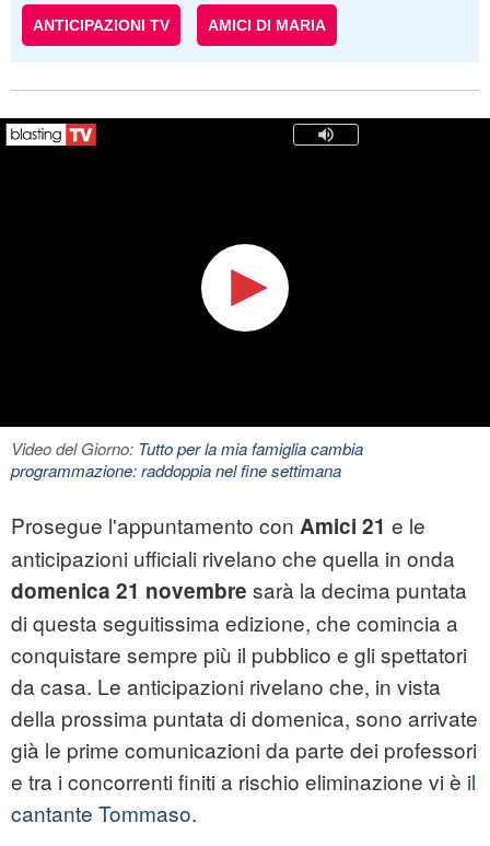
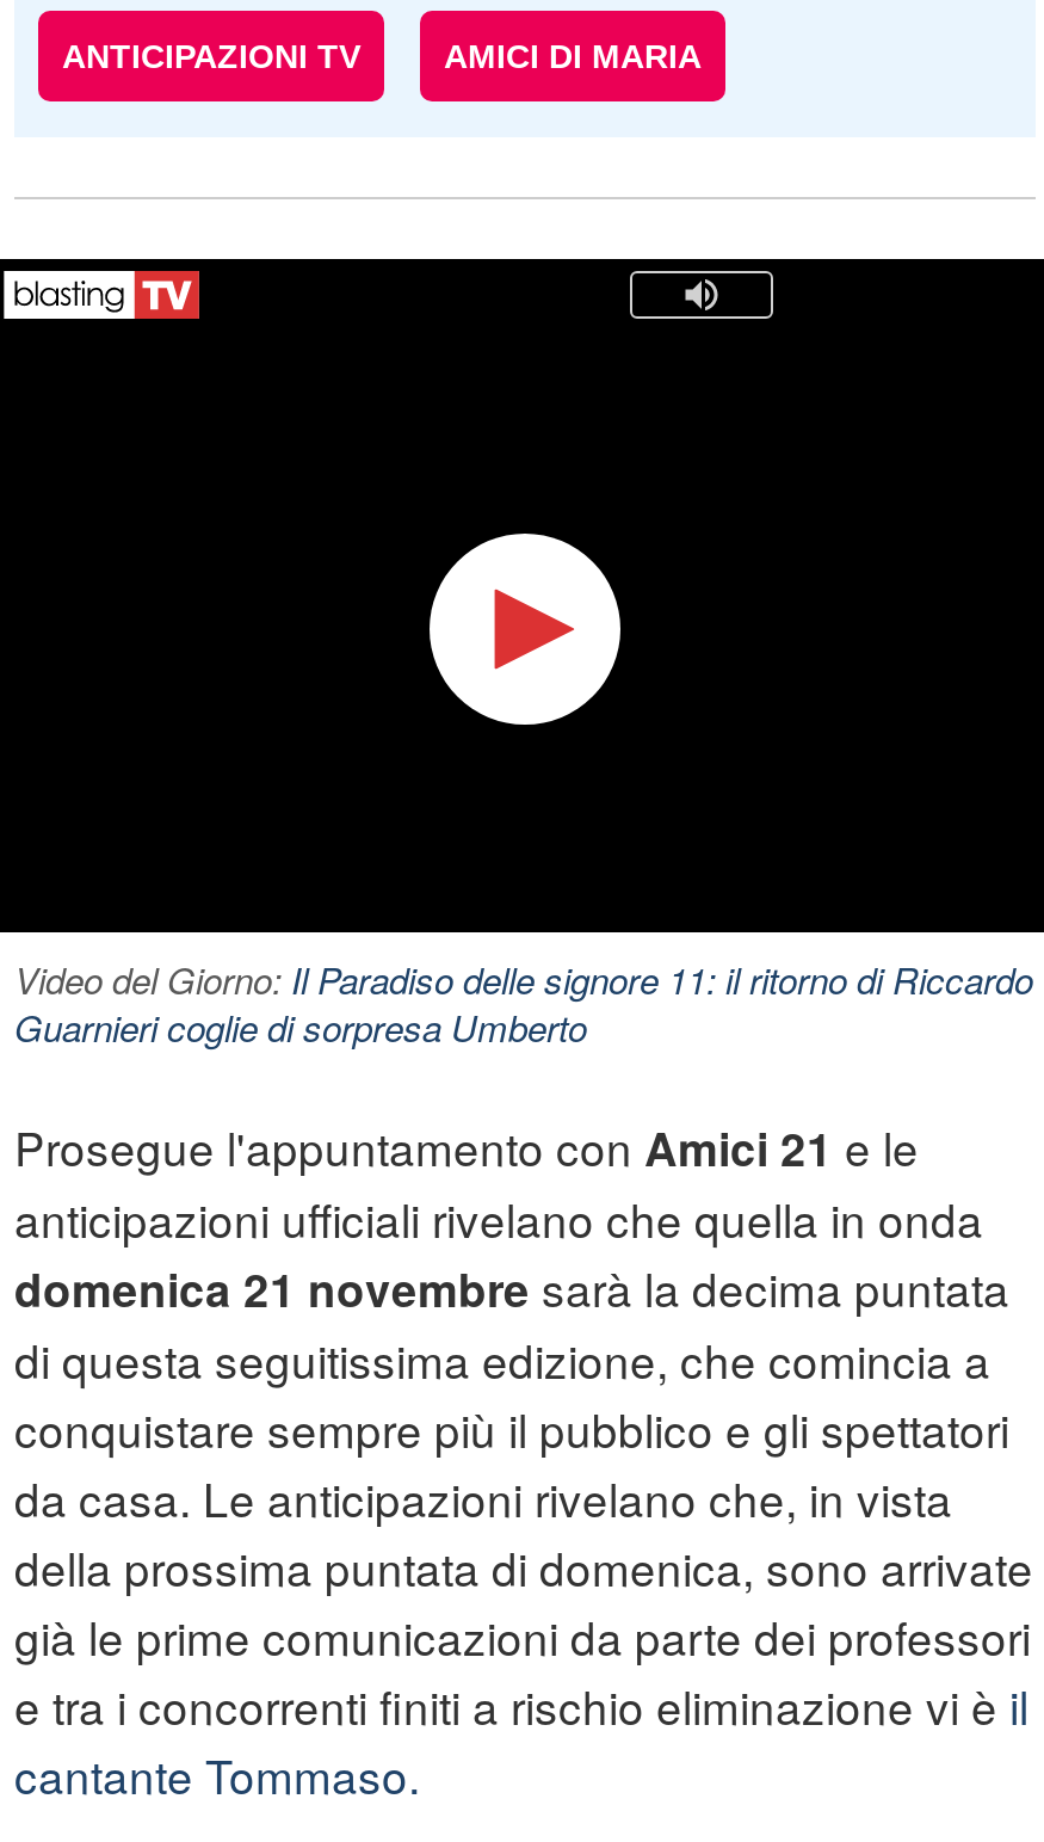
- Video del Giorno: Tutto per la mia famiglia cambia
- programmazione: raddoppia nel fine settimana
+ Video del Giorno: Il Paradiso delle signore 11: il ritorno di Riccardo
+ Guarnieri coglie di sorpresa Umberto
